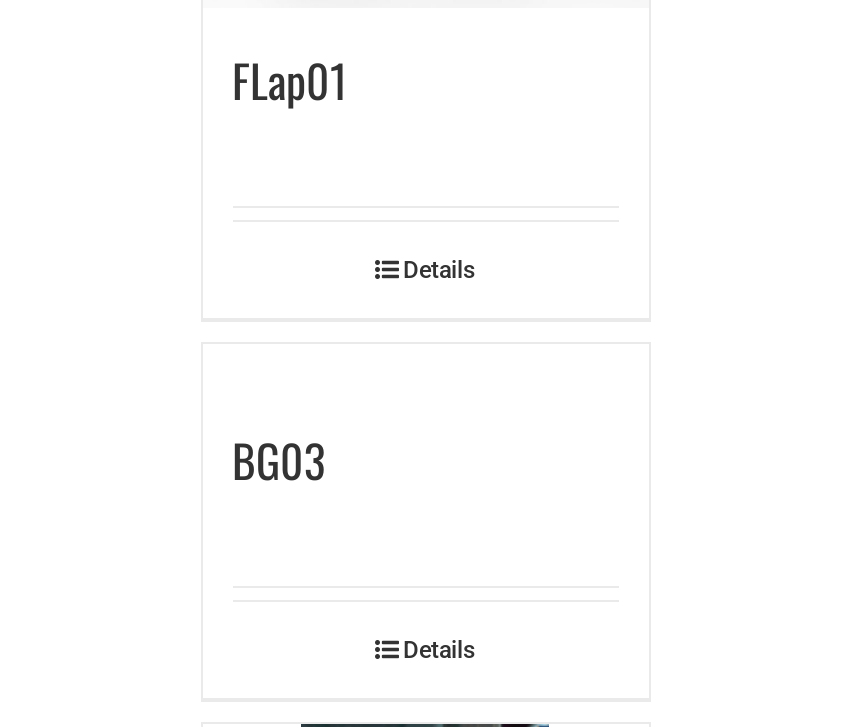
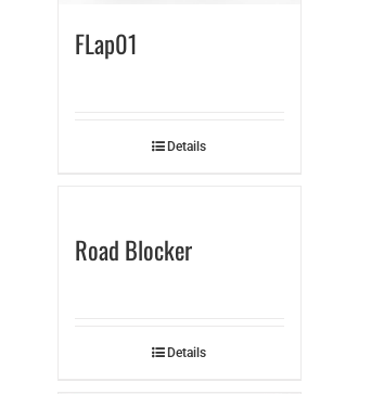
- BG03
+ Road Blocker
